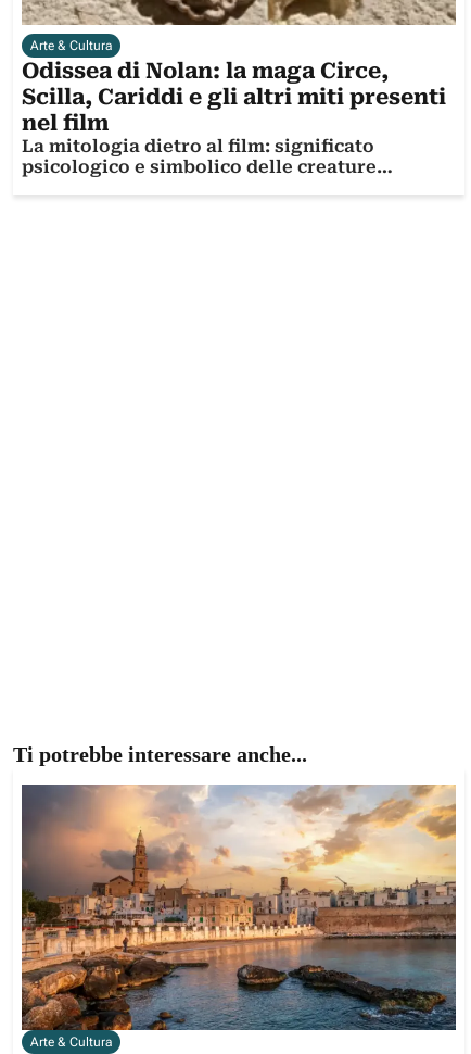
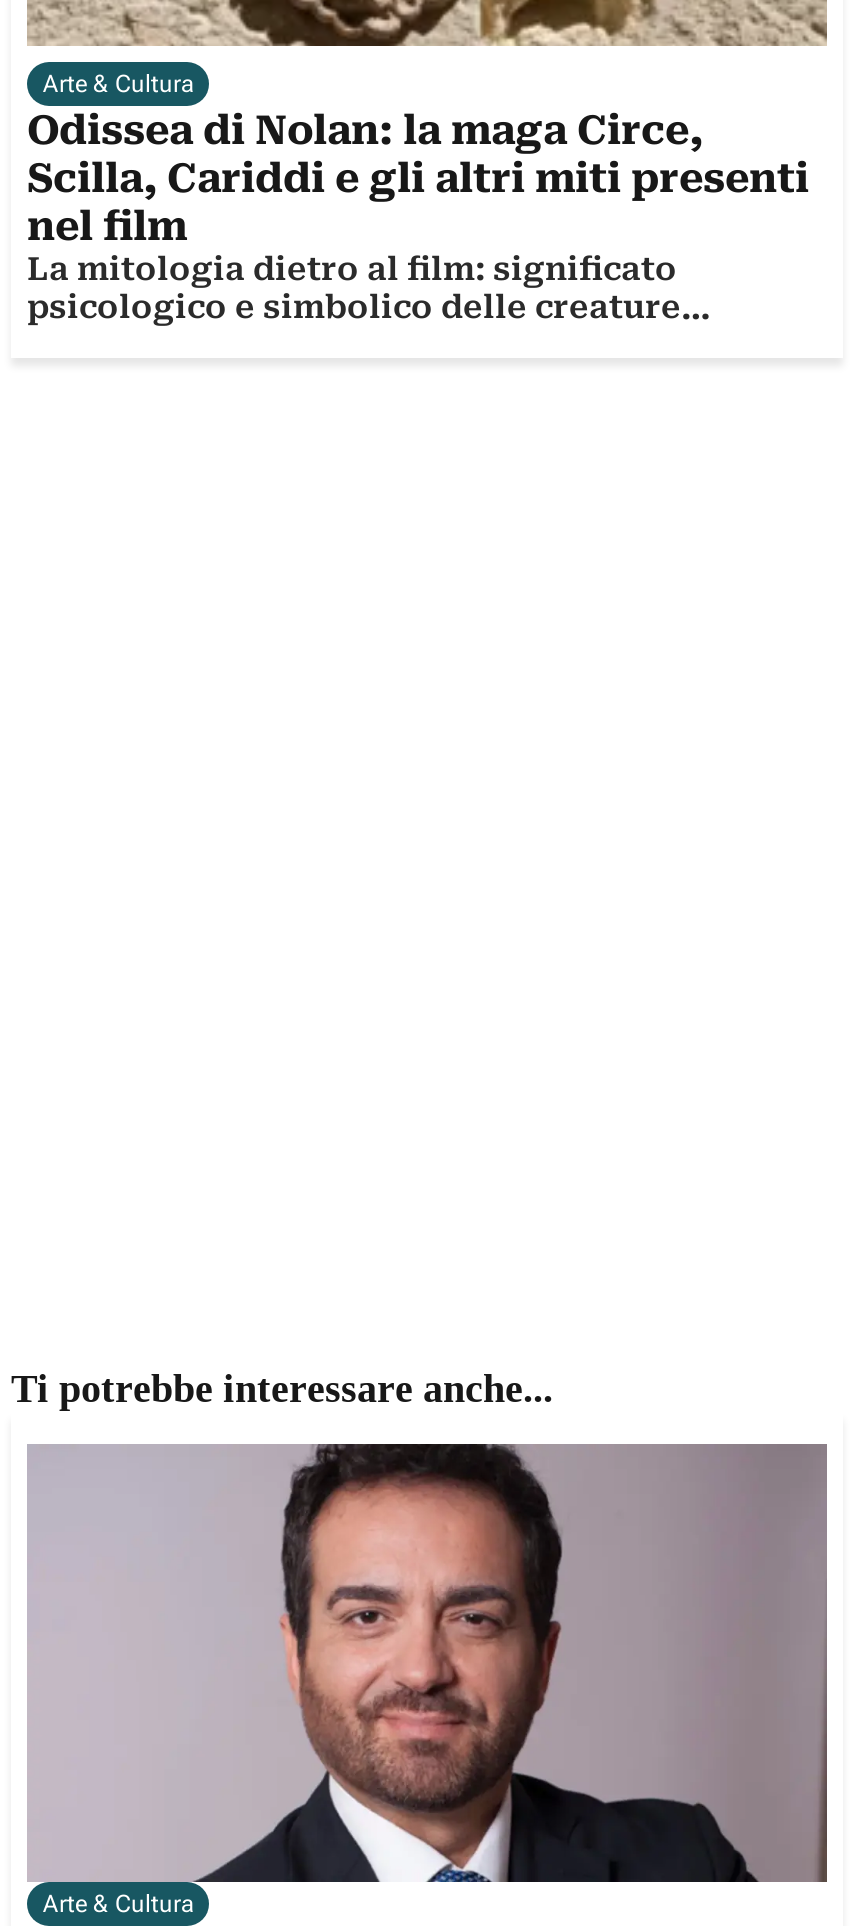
- [image]
+ [image]
